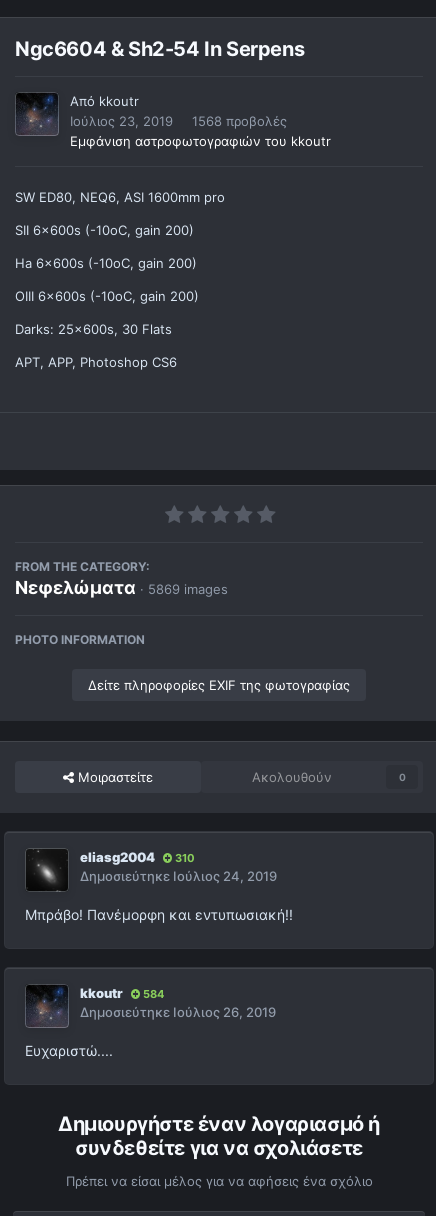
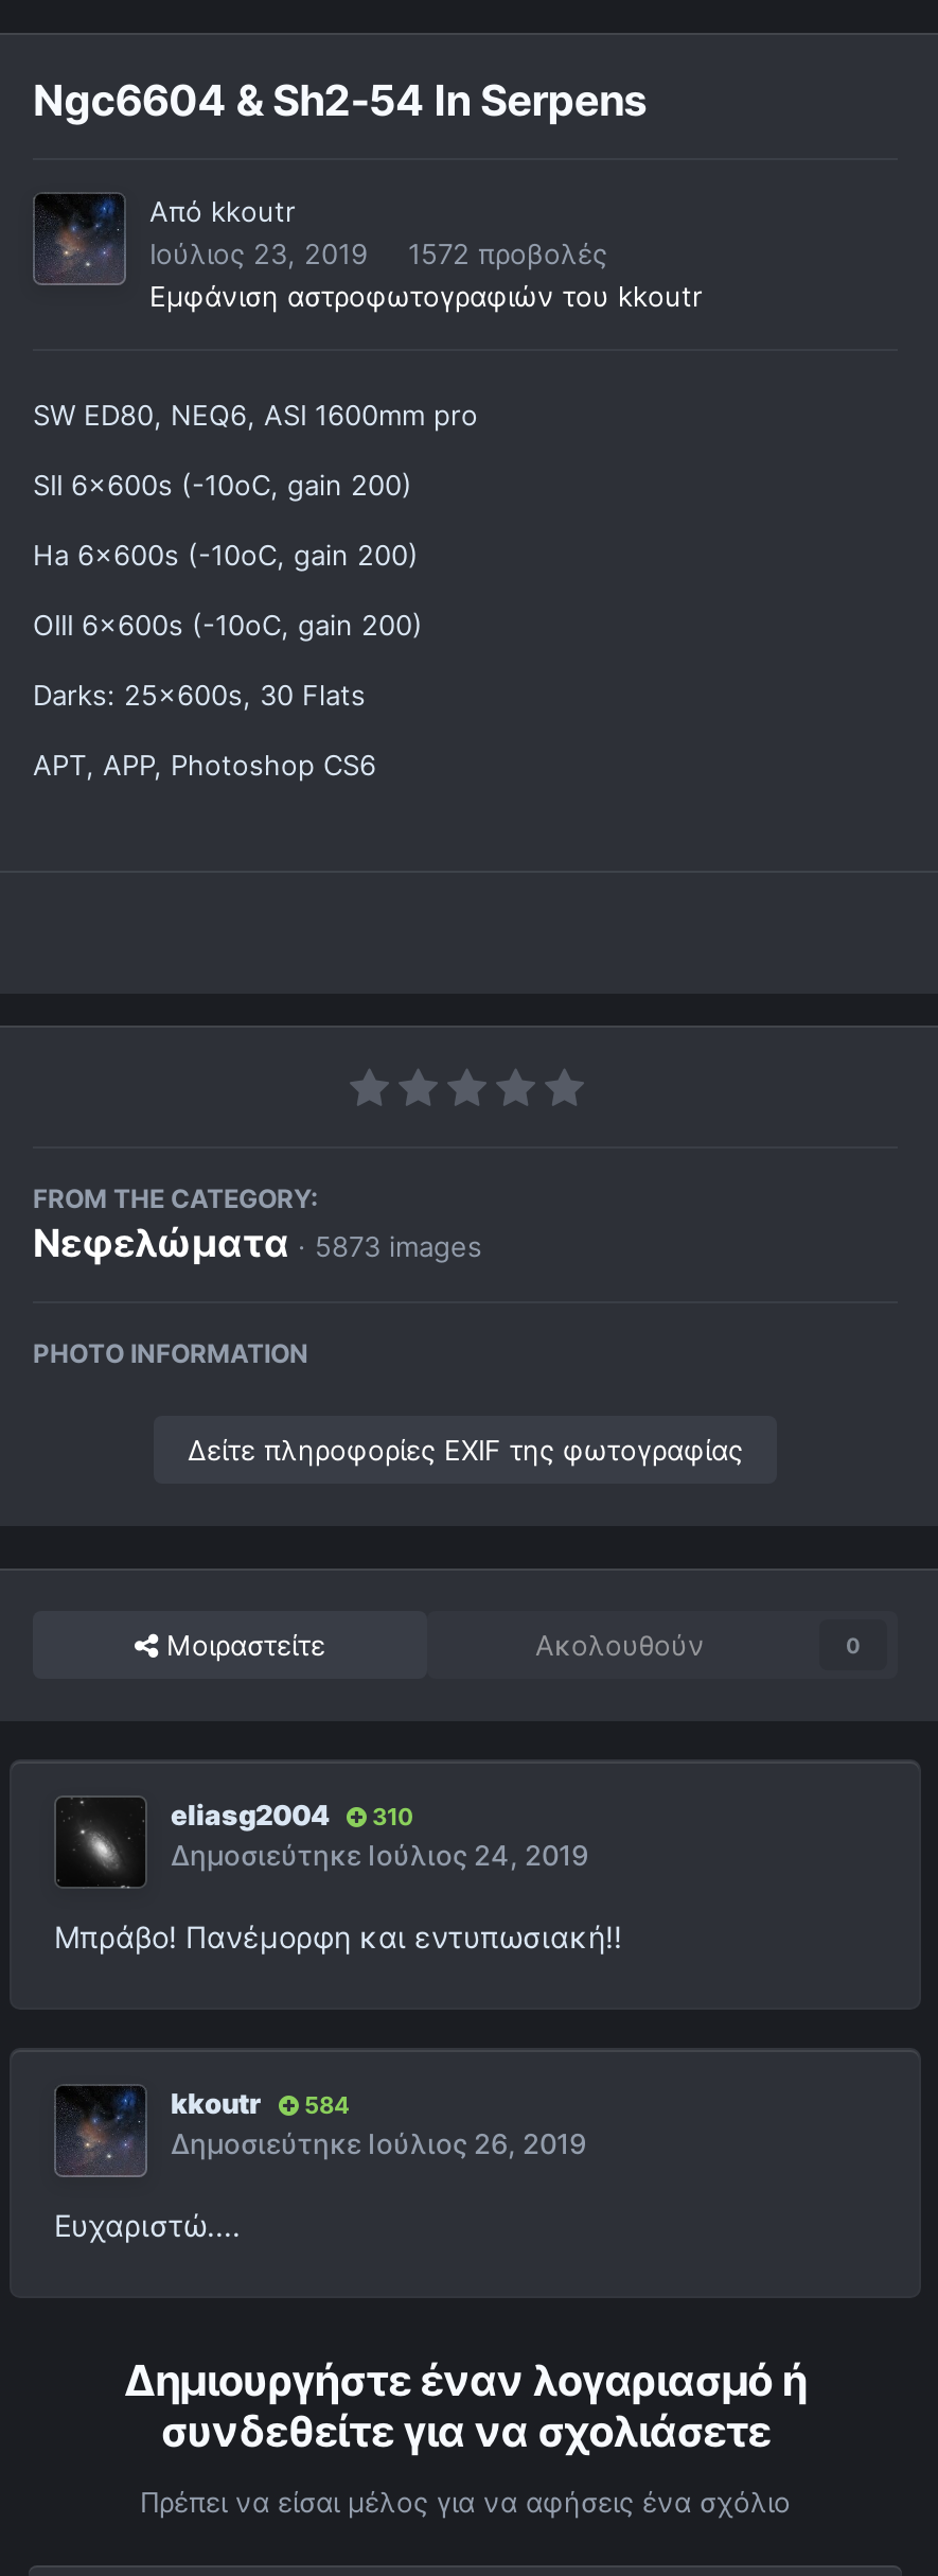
- Ιούλιος 23, 2019 1568 προβολές
+ Ιούλιος 23, 2019 1572 προβολές

- Νεφελώματα · 5869 images
+ Νεφελώματα · 5873 images
